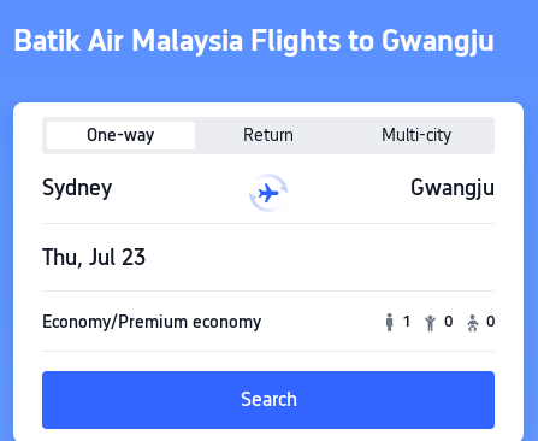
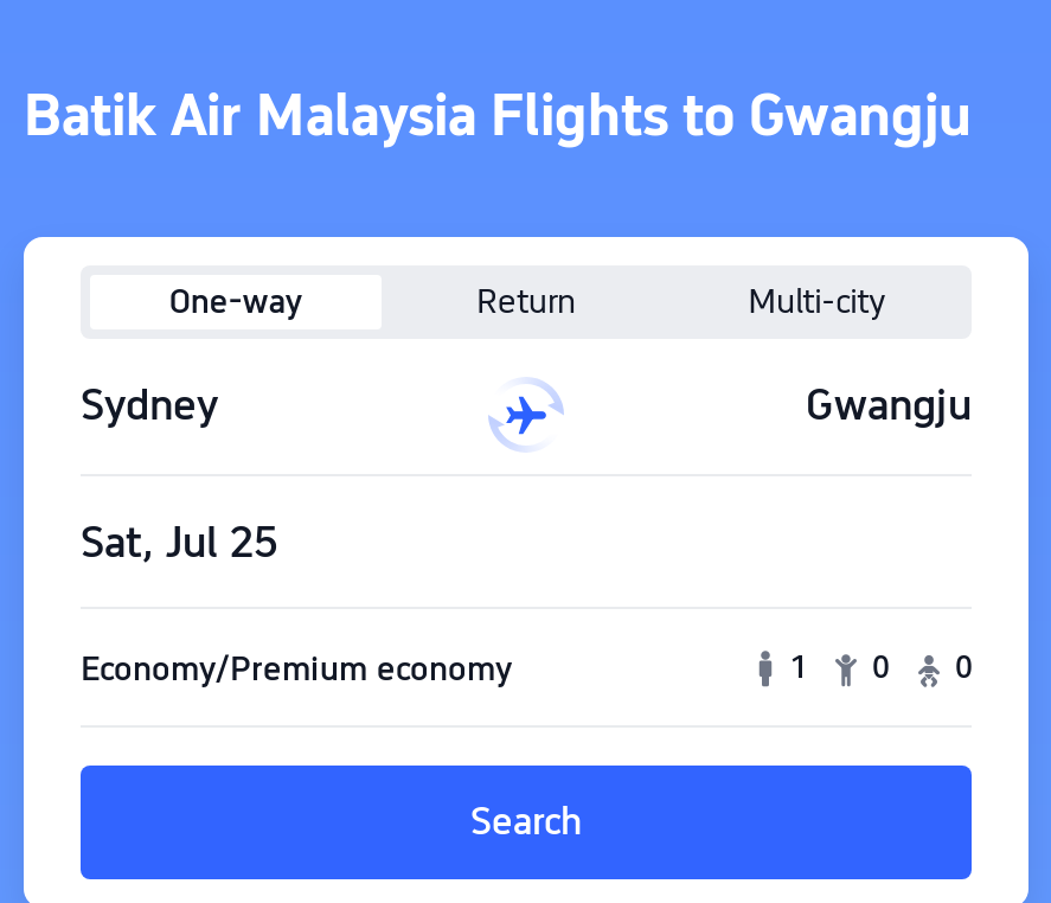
- Thu, Jul 23
+ Sat, Jul 25
